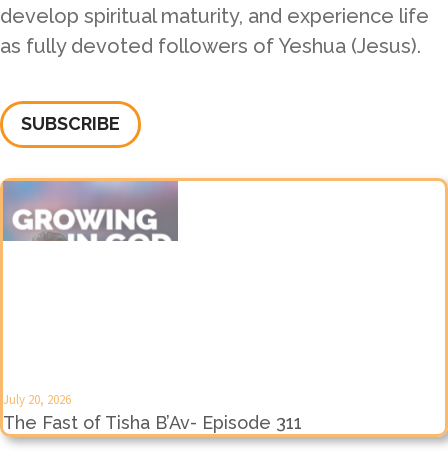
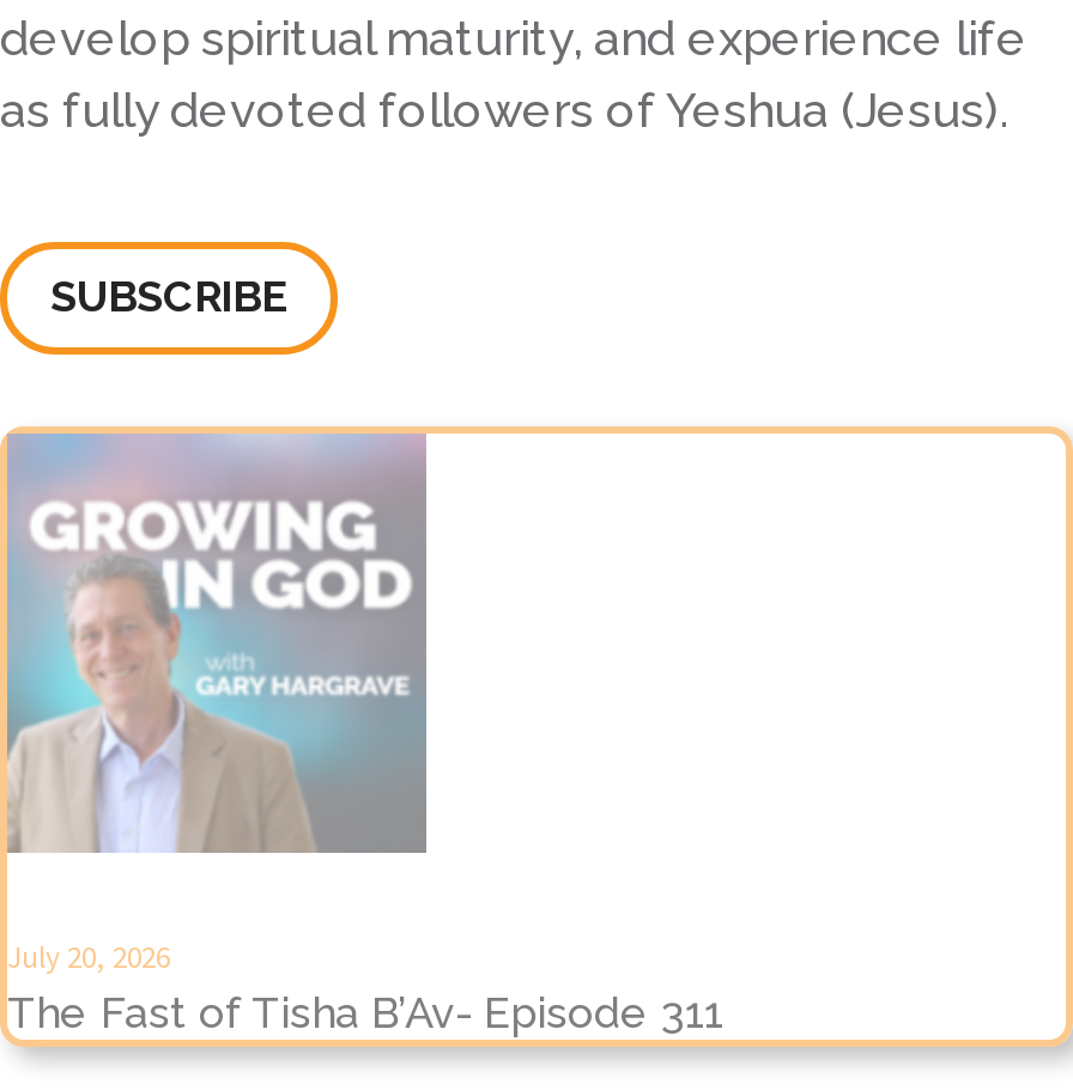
- [image]
+ [image]
